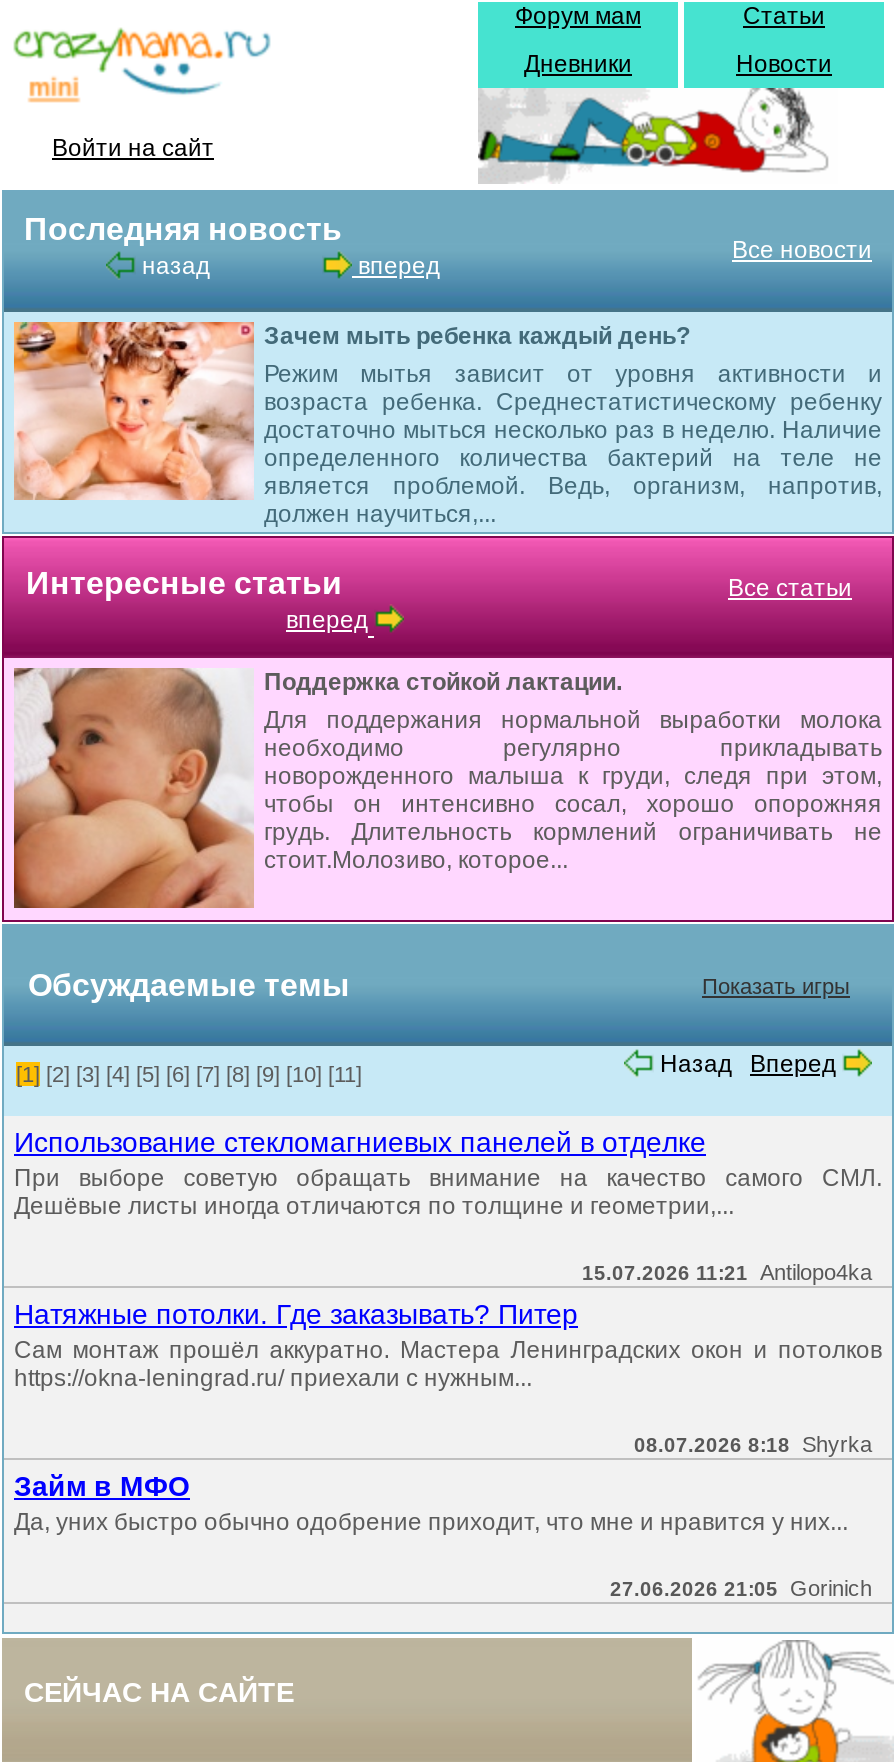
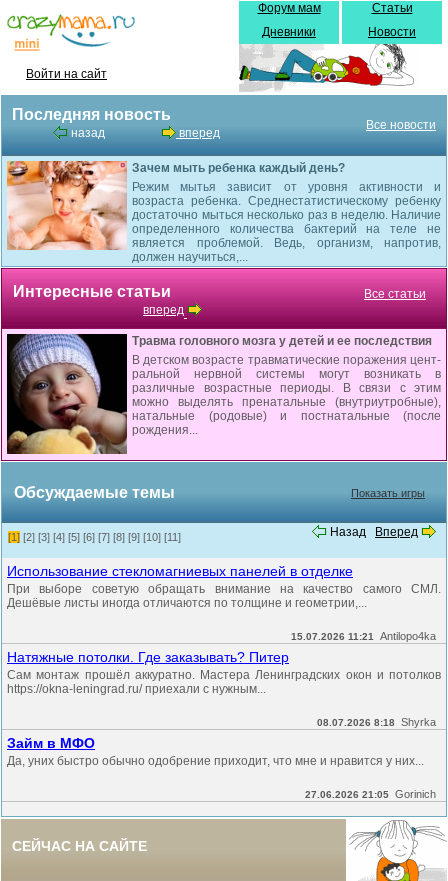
- [image]
- Поддержка стойкой лактации.
- Для поддержания нормальной выработки молока
- необходимо регулярно прикладывать
- новорожденного малыша к груди, следя при этом,
- чтобы он интенсивно сосал, хорошо опорожняя
- грудь. Длительность кормлений ограничивать не
- стоит.Молозиво, которое...
+ [image]
+ Травма головного мозга у детей и ее последствия
+ В детском возрасте травматические поражения цент
+ ральной нервной системы могут возникать в
+ различные возрастные периоды. В связи с этим
+ можно выделять пренатальные (внутриутробные),
+ натальные (родовые) и постнатальные (после
+ рождения...
